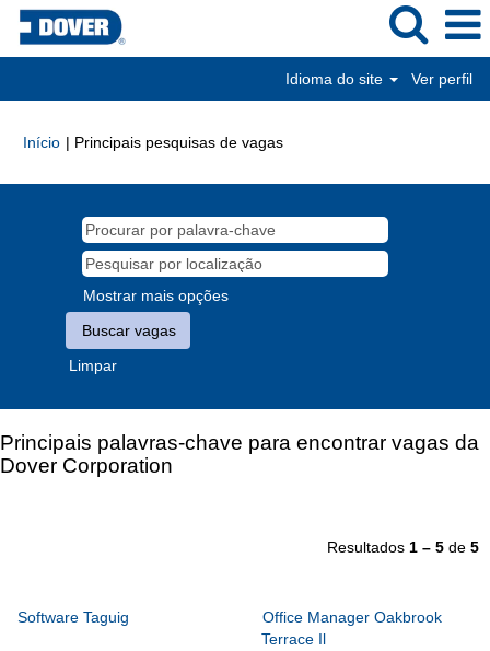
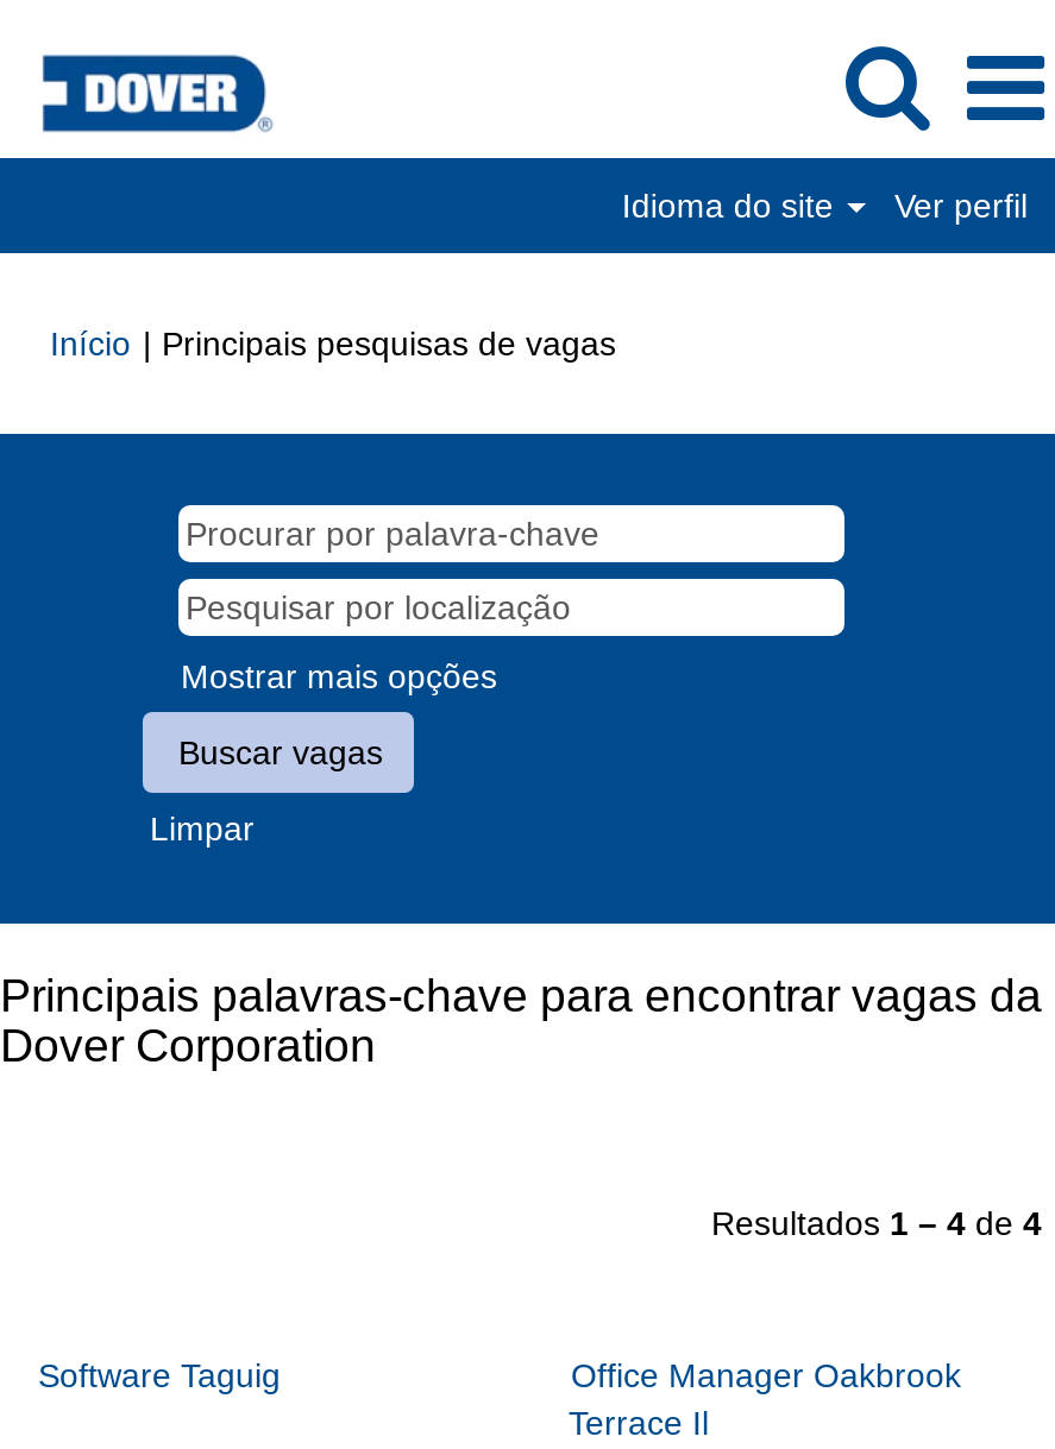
- Resultados 1 – 5 de 5
+ Resultados 1 – 4 de 4
